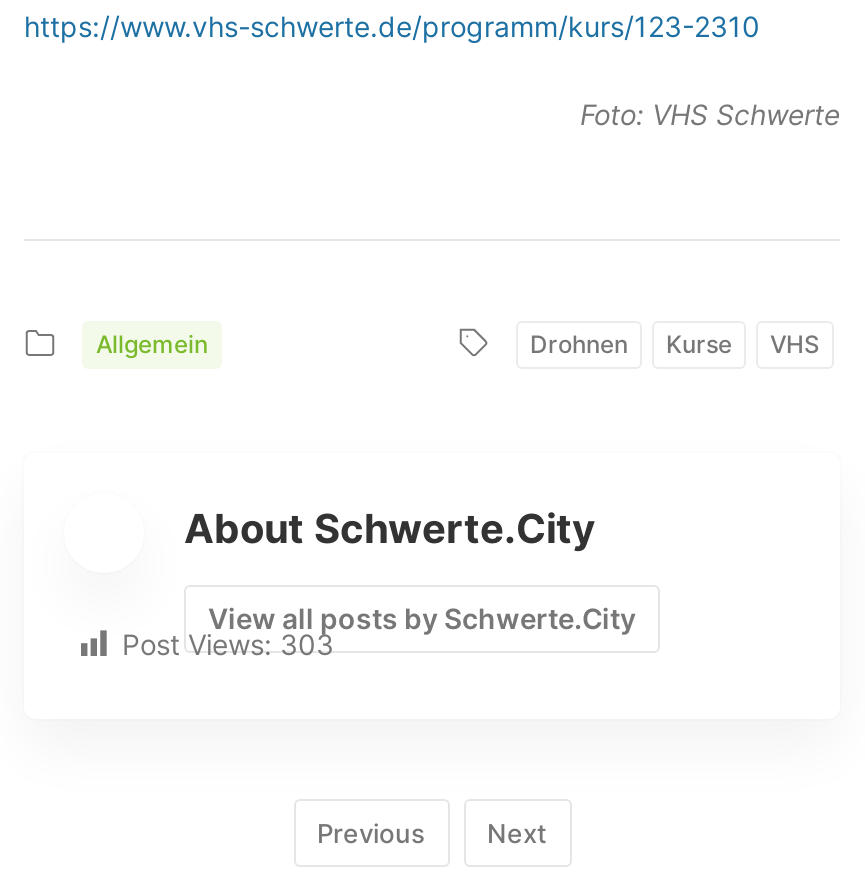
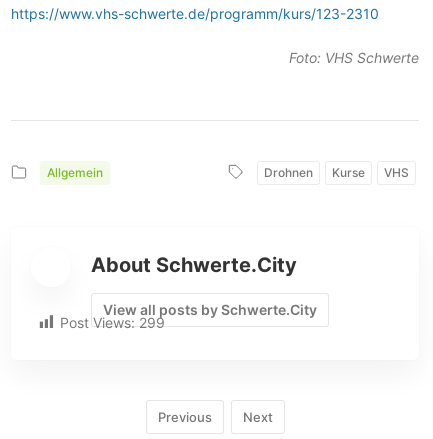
- Post Views: 303
+ Post Views: 299
